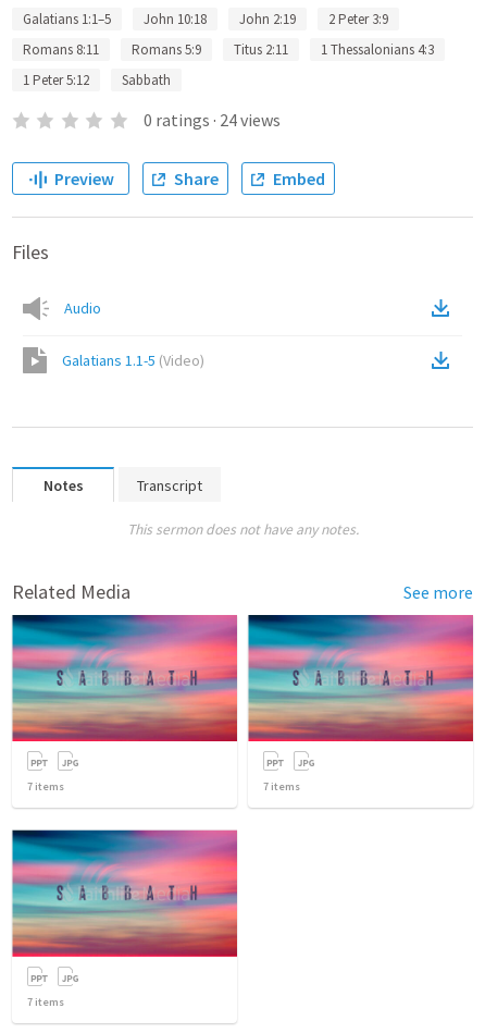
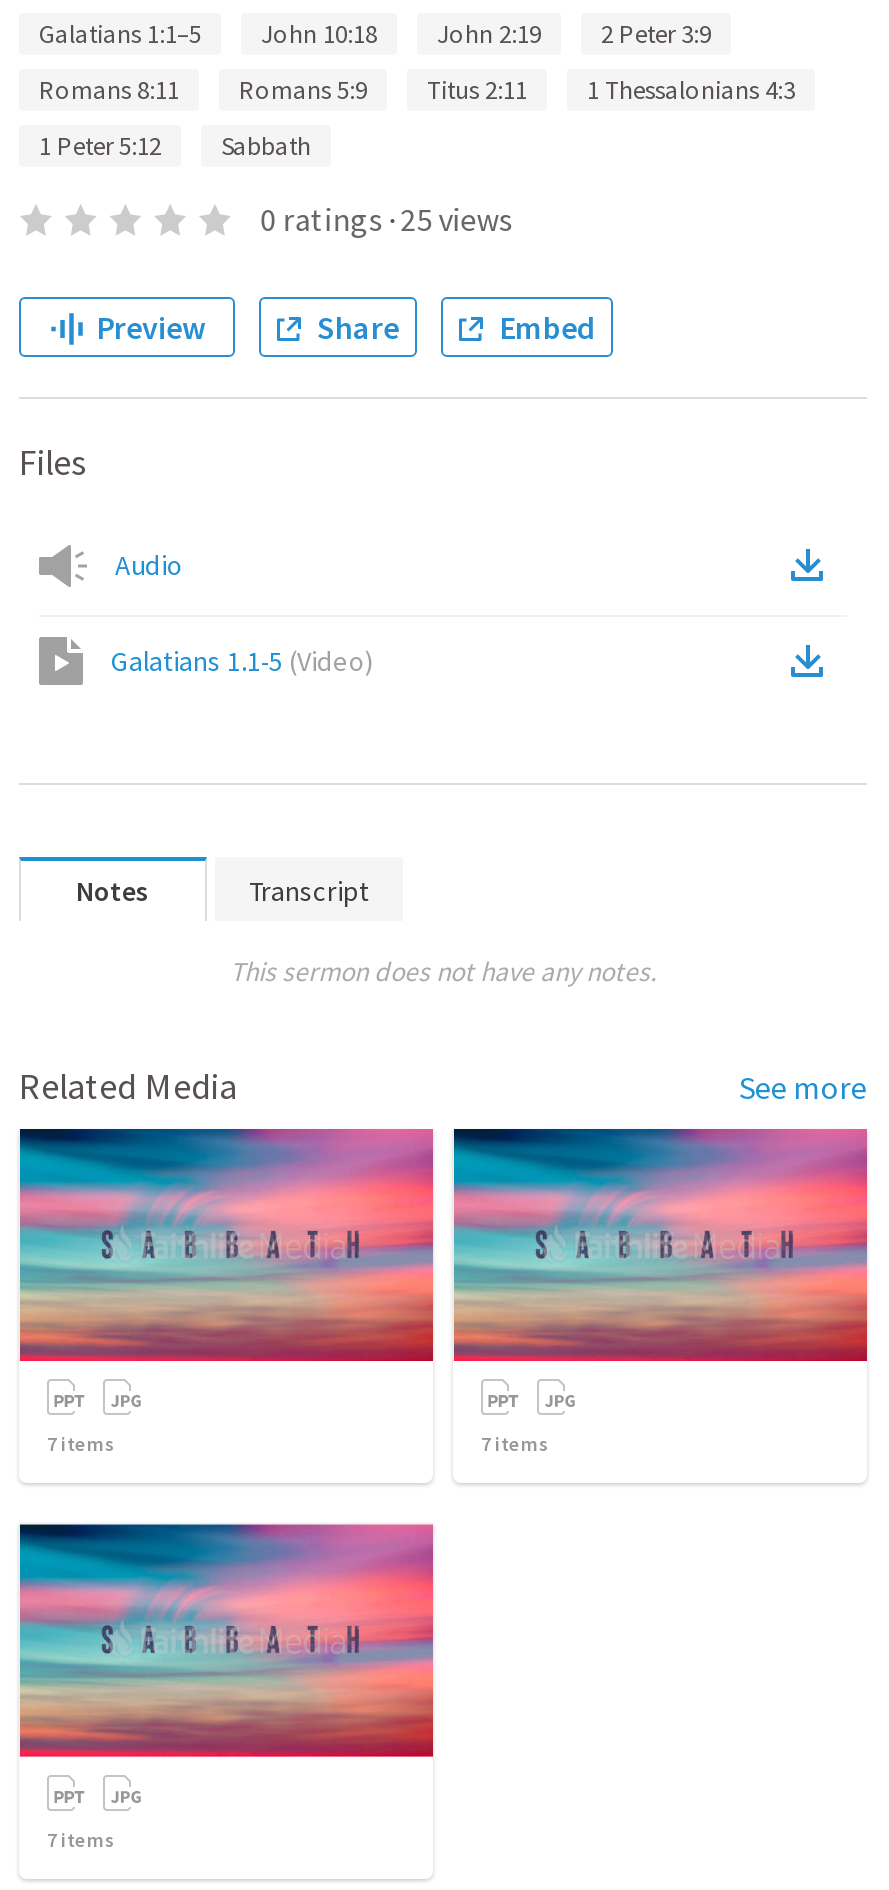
- 0 ratings · 24 views
+ 0 ratings · 25 views
